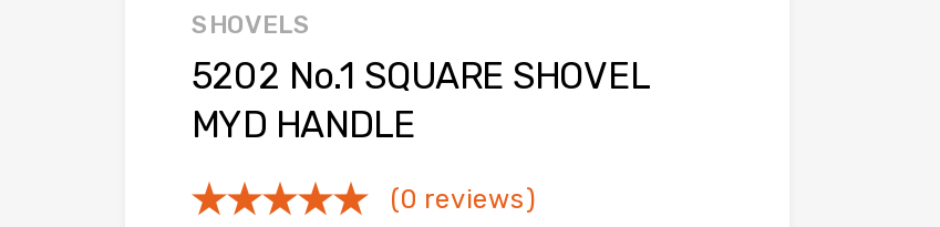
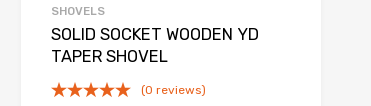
- 5202 No.1 SQUARE SHOVEL
- MYD HANDLE
+ SOLID SOCKET WOODEN YD
+ TAPER SHOVEL
